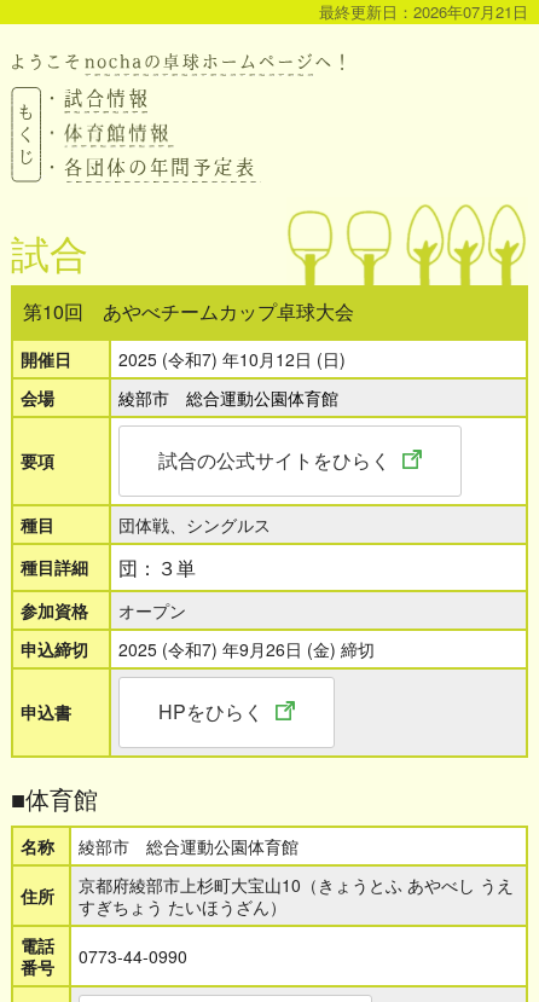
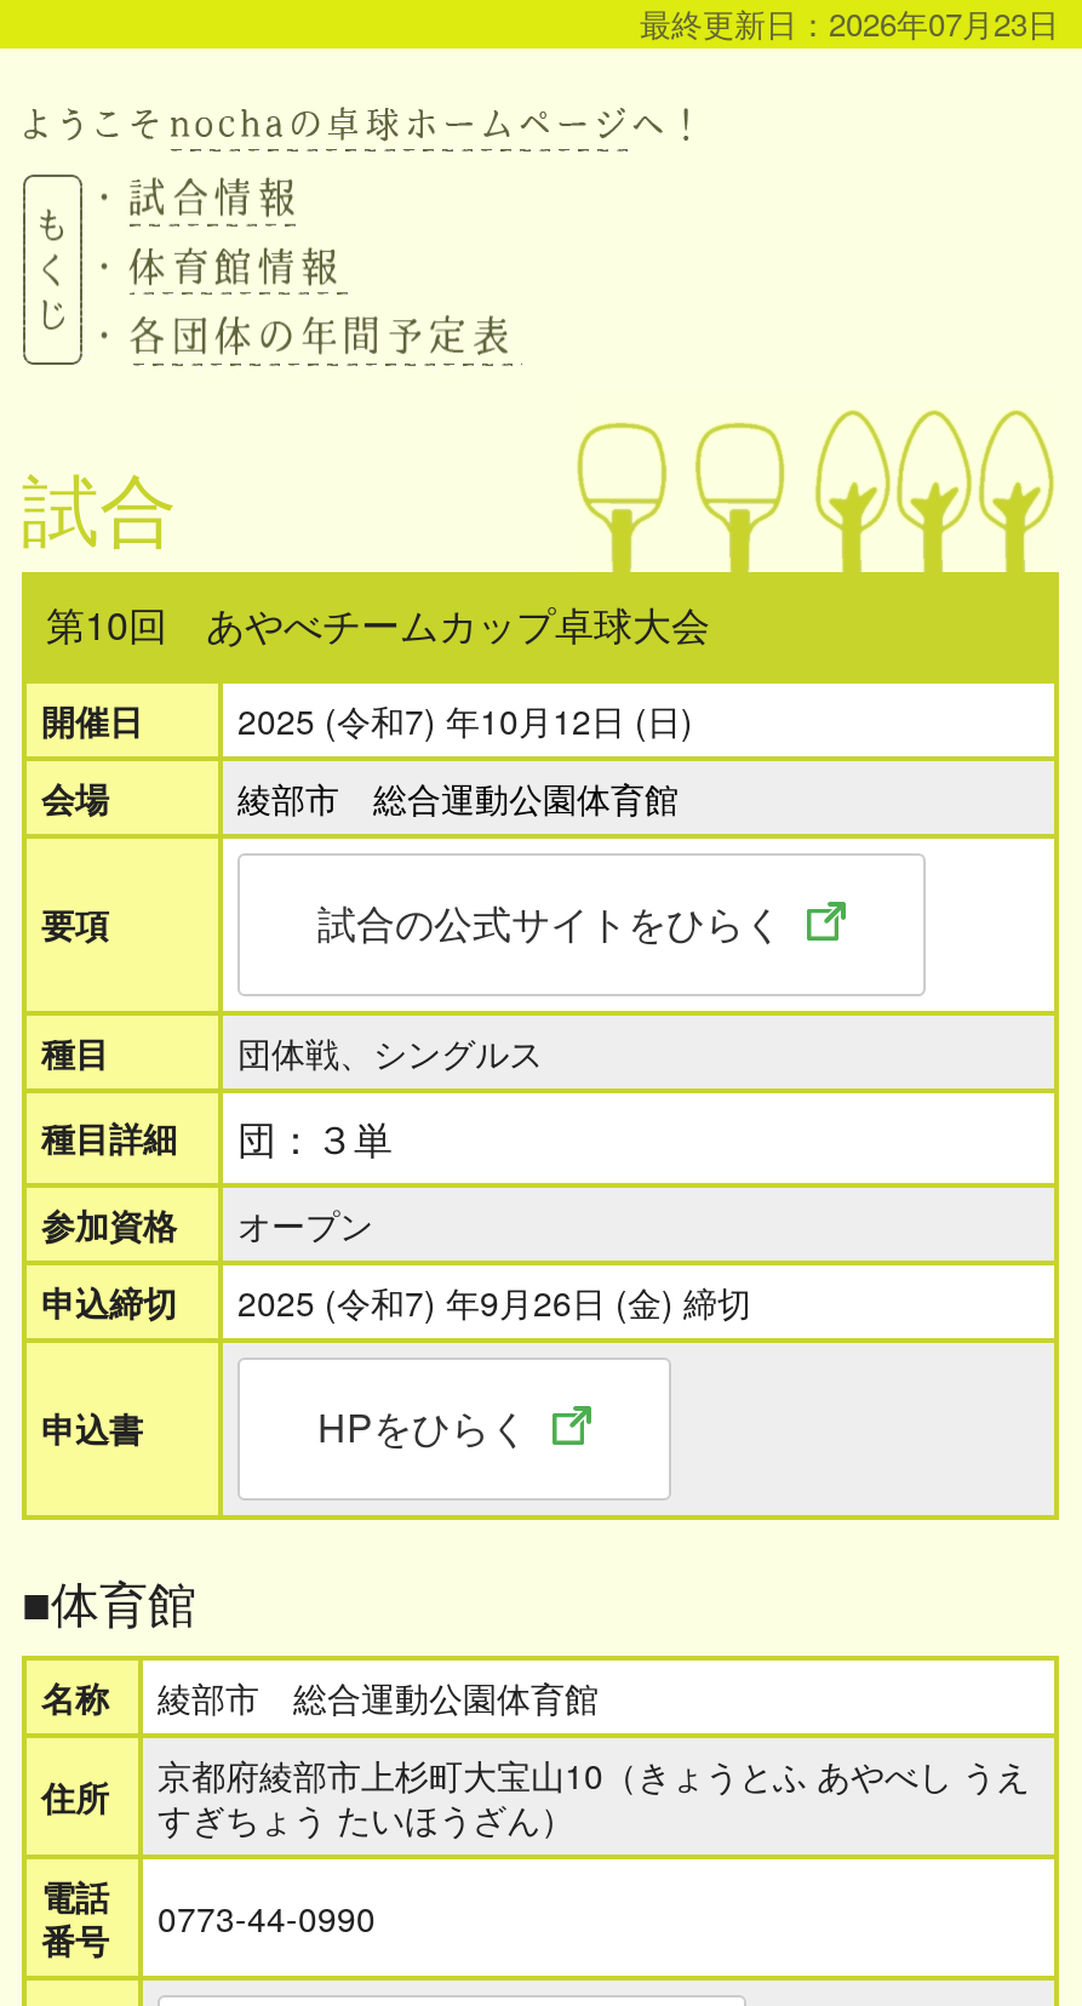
- 最終更新日：2026年07月21日
+ 最終更新日：2026年07月23日
